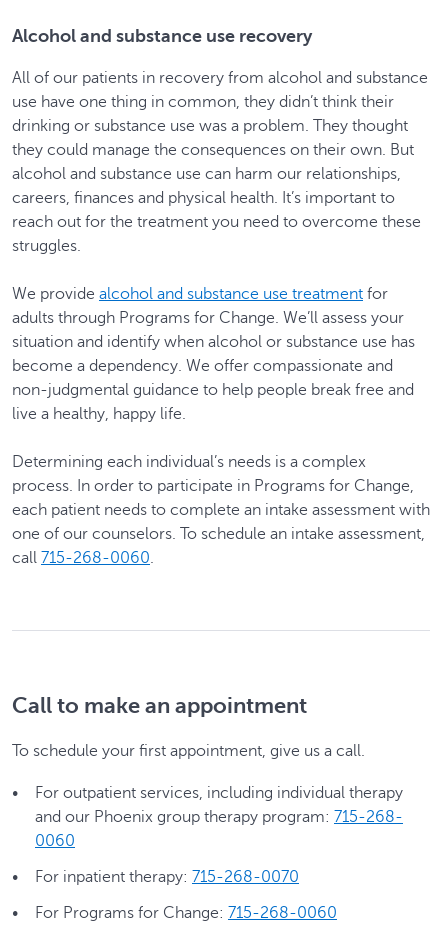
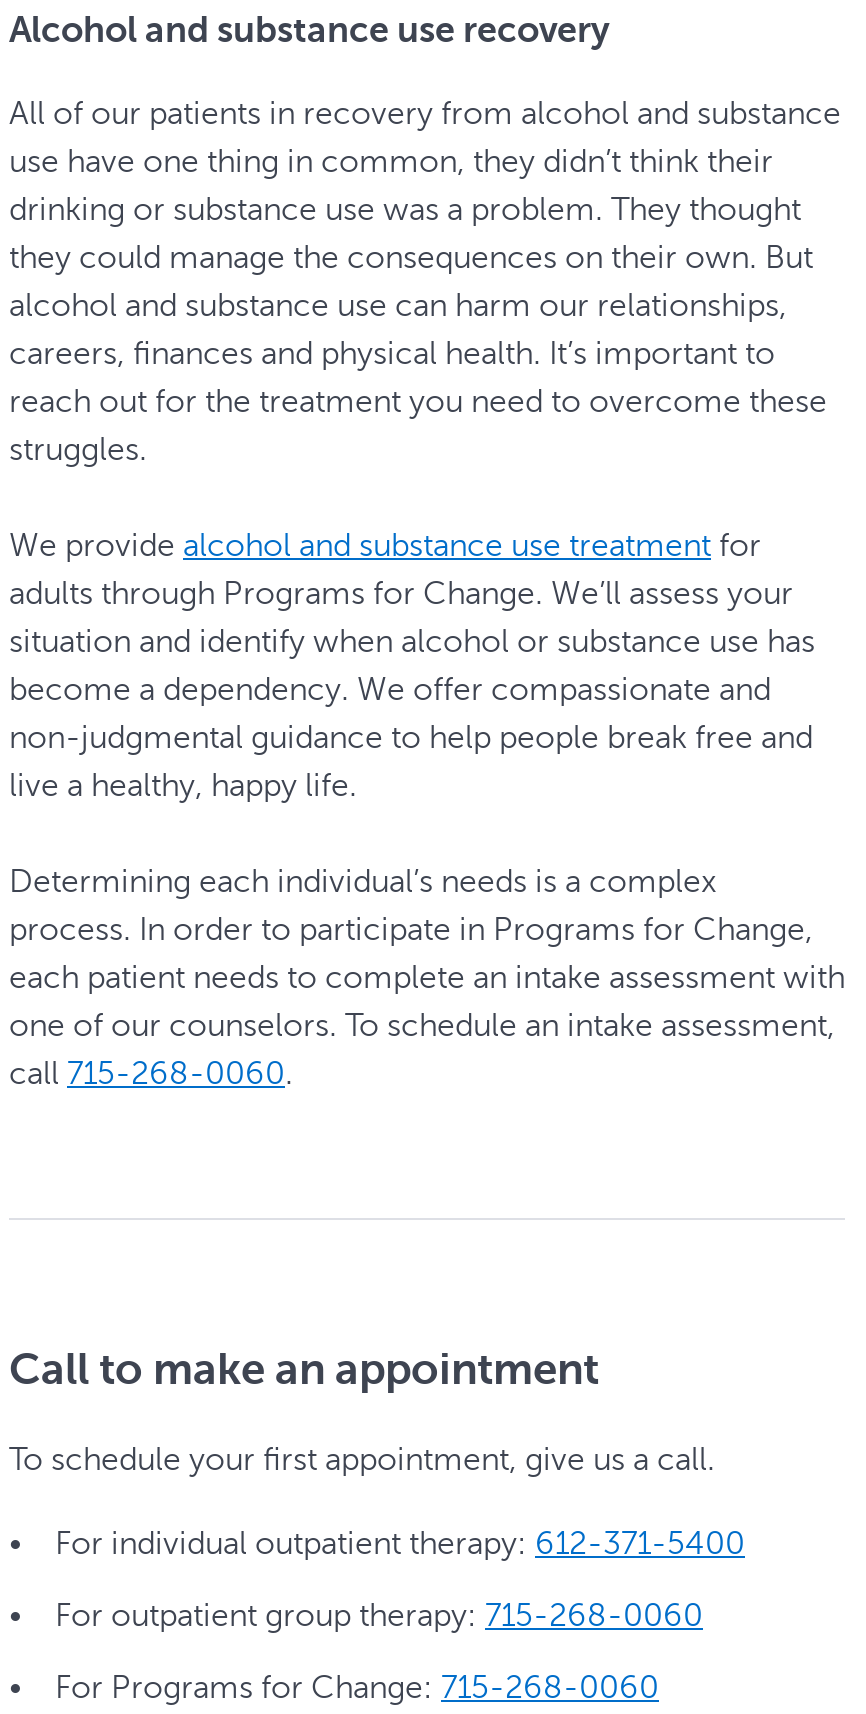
- For outpatient services, including individual therapy
- and our Phoenix group therapy program: 715-268-
- 0060
+ For individual outpatient therapy: 612-371-5400

- For inpatient therapy: 715-268-0070
+ For outpatient group therapy: 715-268-0060
